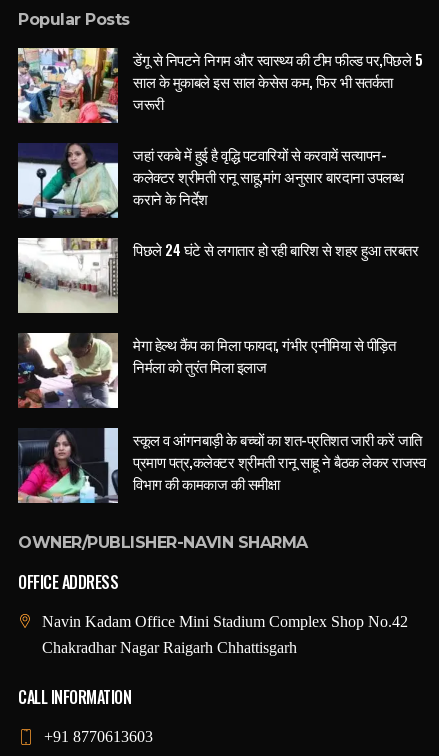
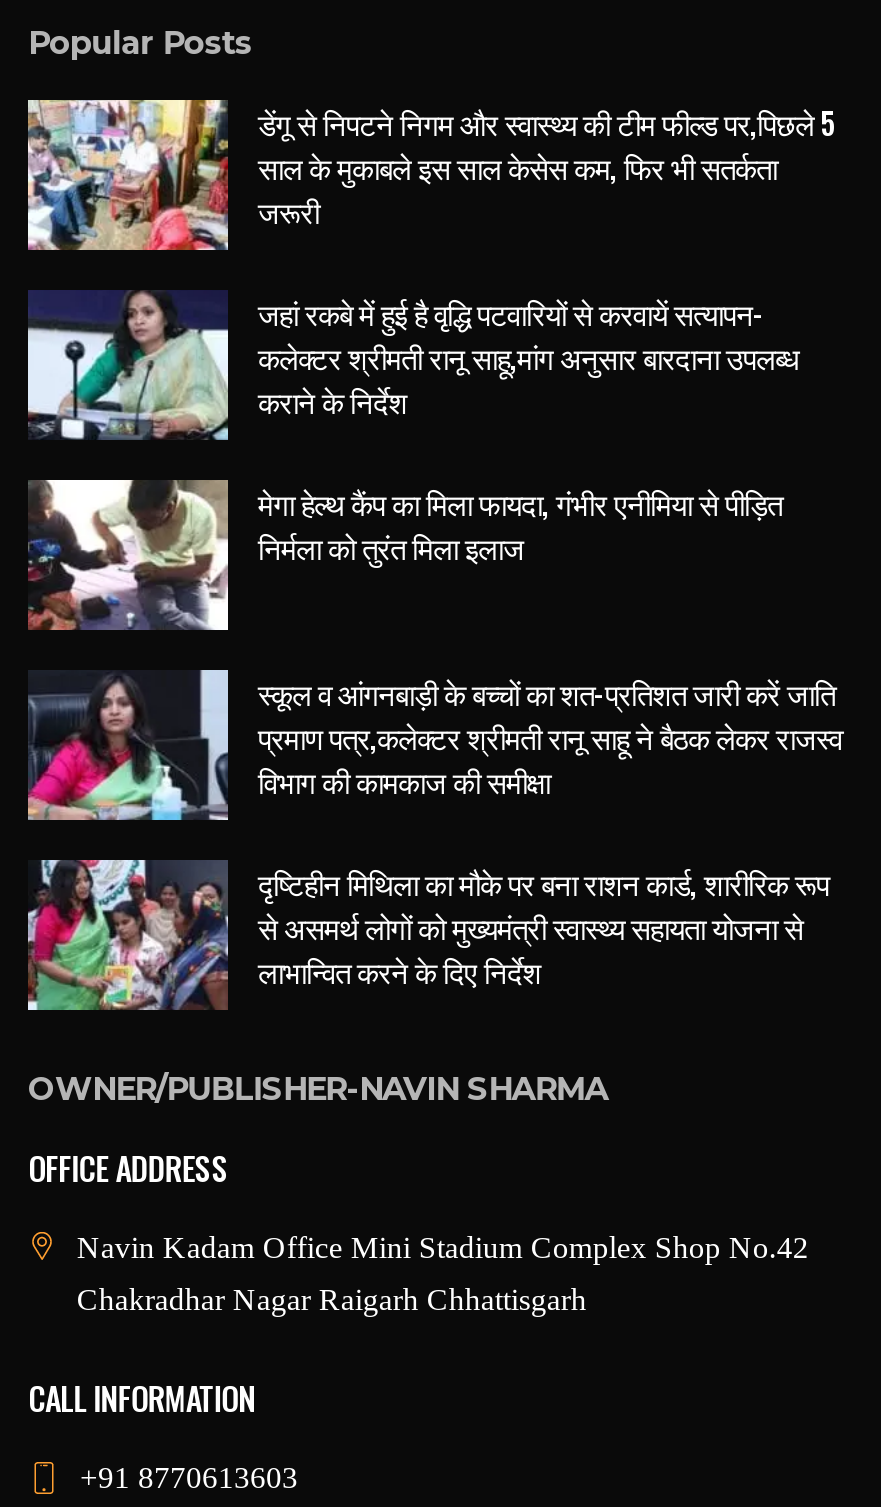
- [image]
- पिछले 24 घंटे से लगातार हो रही बारिश से शहर हुआ तरबतर

moved up: [image] | मेगा हेल्थ कैंप का मिला फायदा, गंभीर एनीमिया से पीड़ित | निर्मला को तुरंत मिला इलाज | स्कूल व आंगनबाड़ी के बच्चों का शत-प्रतिशत जारी करें जाति | प्रमाण पत्र,कलेक्टर श्रीमती रानू साहू ने बैठक लेकर राजस्व | विभाग की कामकाज की समीक्षा

+ [image]
+ दृष्टिहीन मिथिला का मौके पर बना राशन कार्ड, शारीरिक रूप
+ से असमर्थ लोगों को मुख्यमंत्री स्वास्थ्य सहायता योजना से
+ लाभान्वित करने के दिए निर्देश
